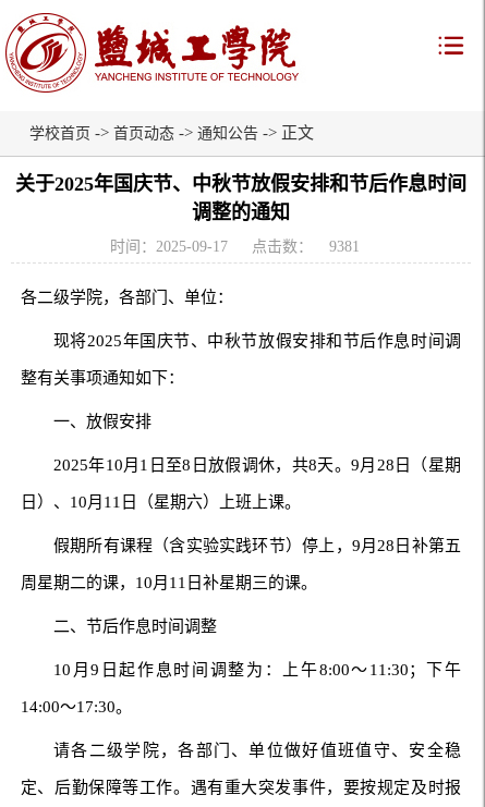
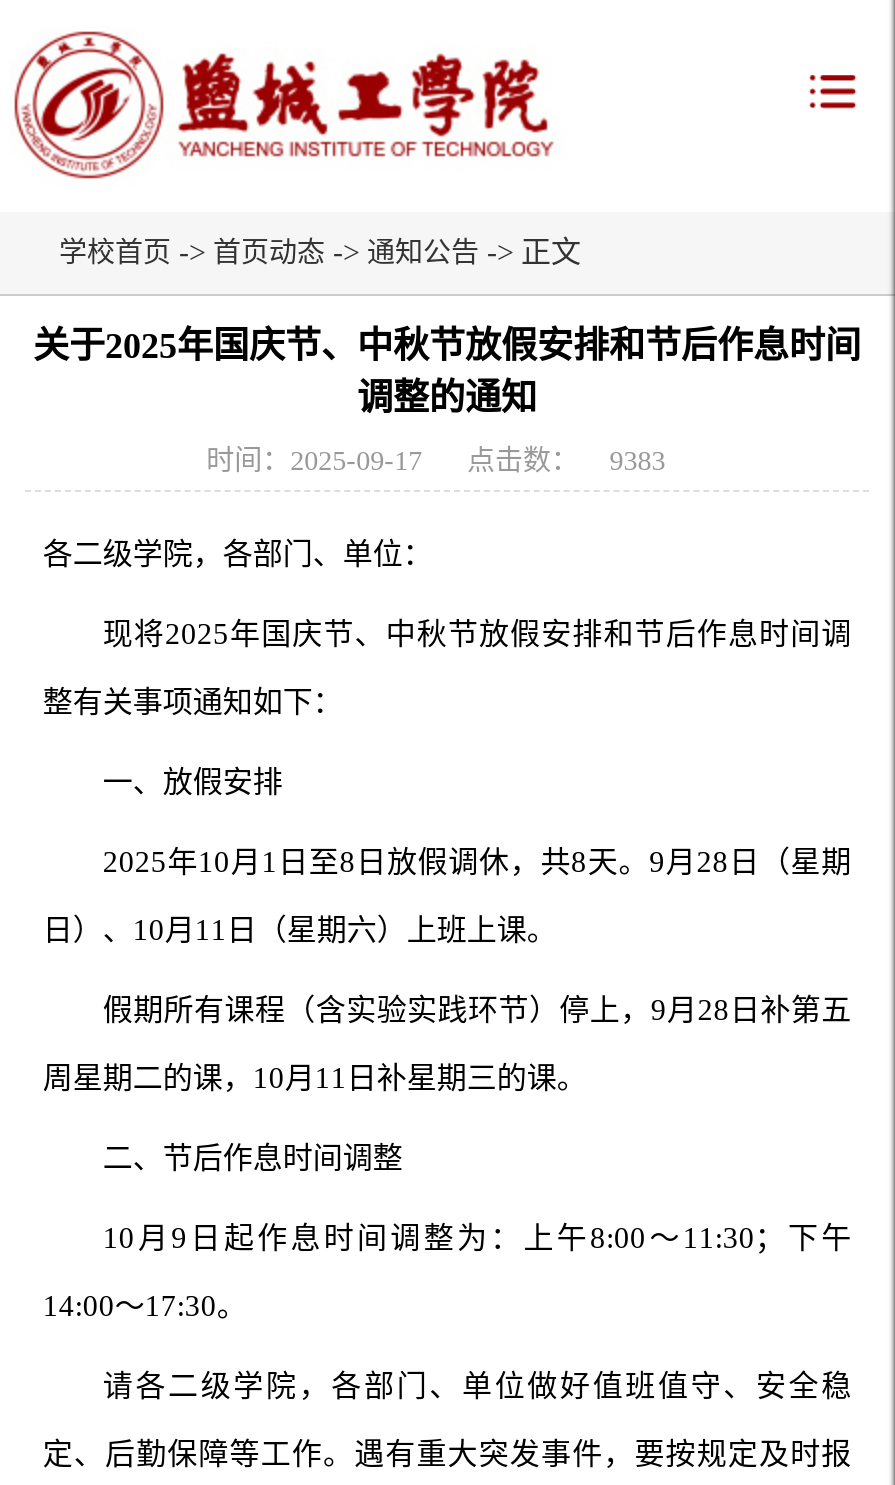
- 时间：2025-09-17 点击数： 9381
+ 时间：2025-09-17 点击数： 9383
